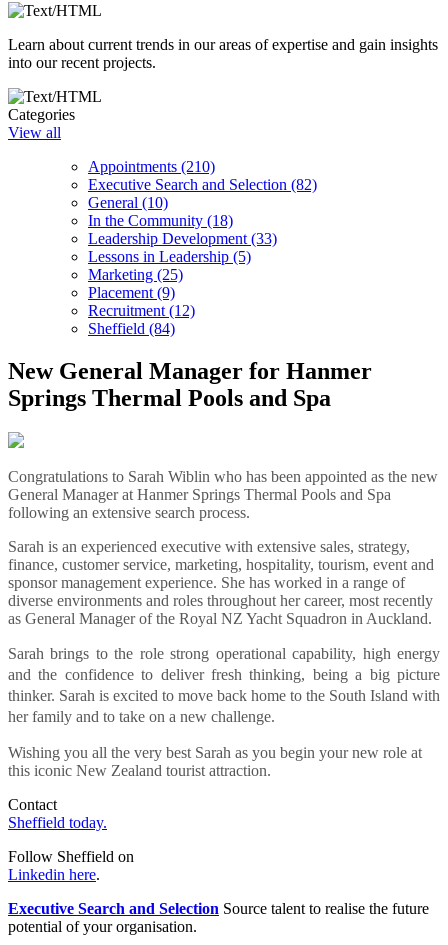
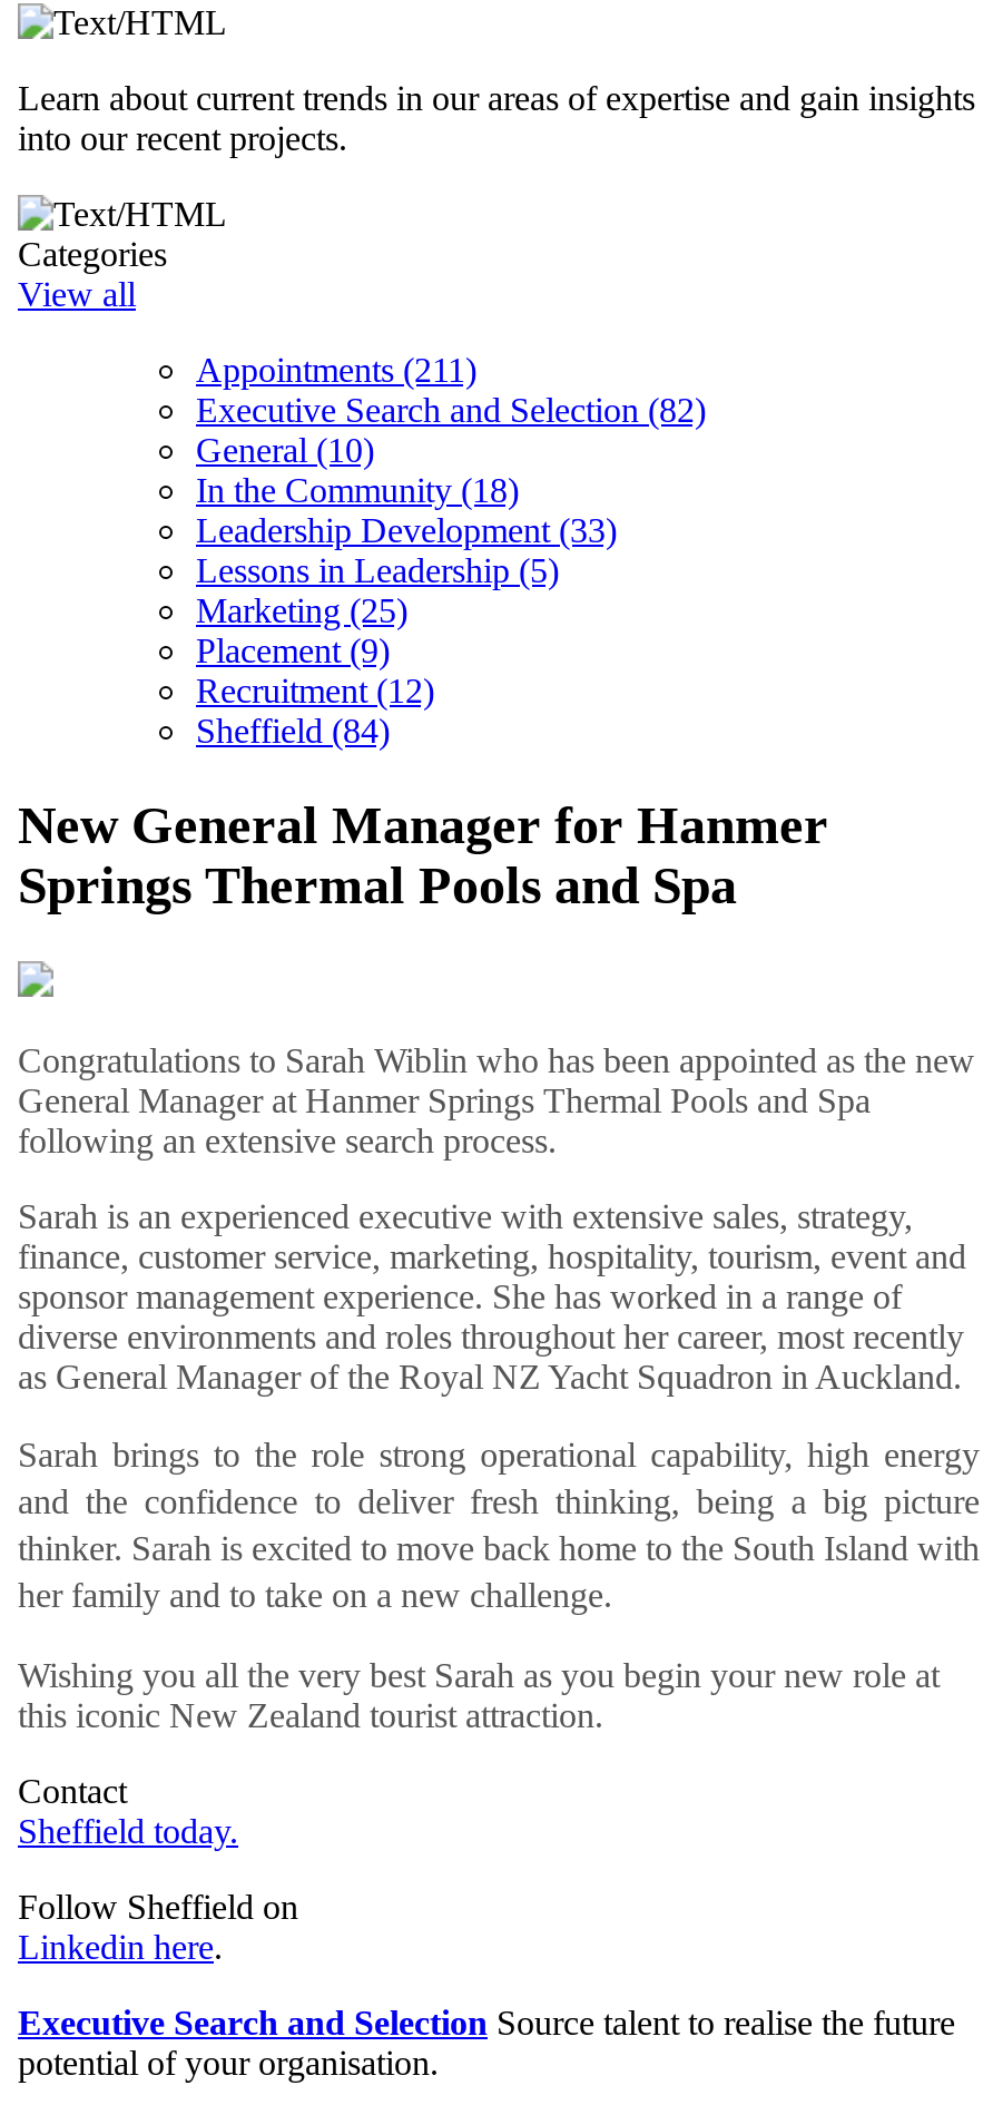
- Appointments (210)
+ Appointments (211)
